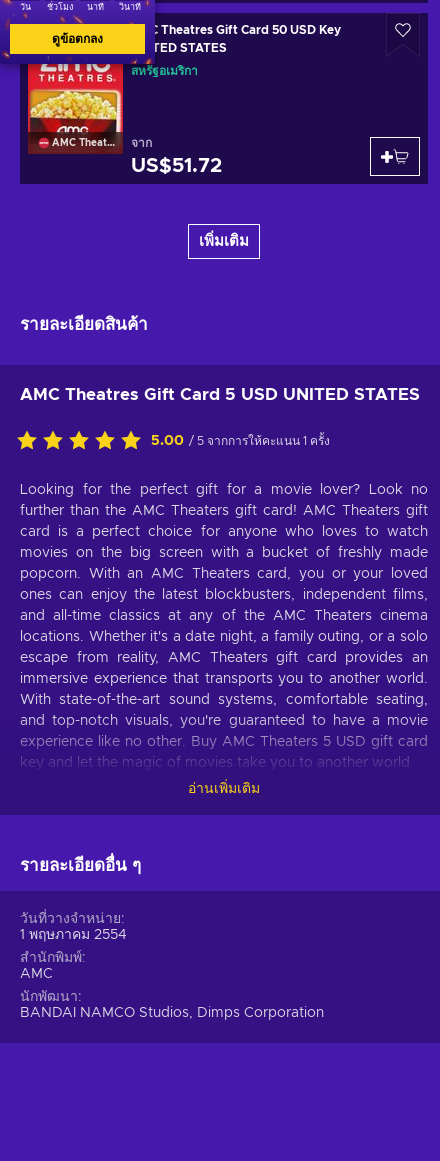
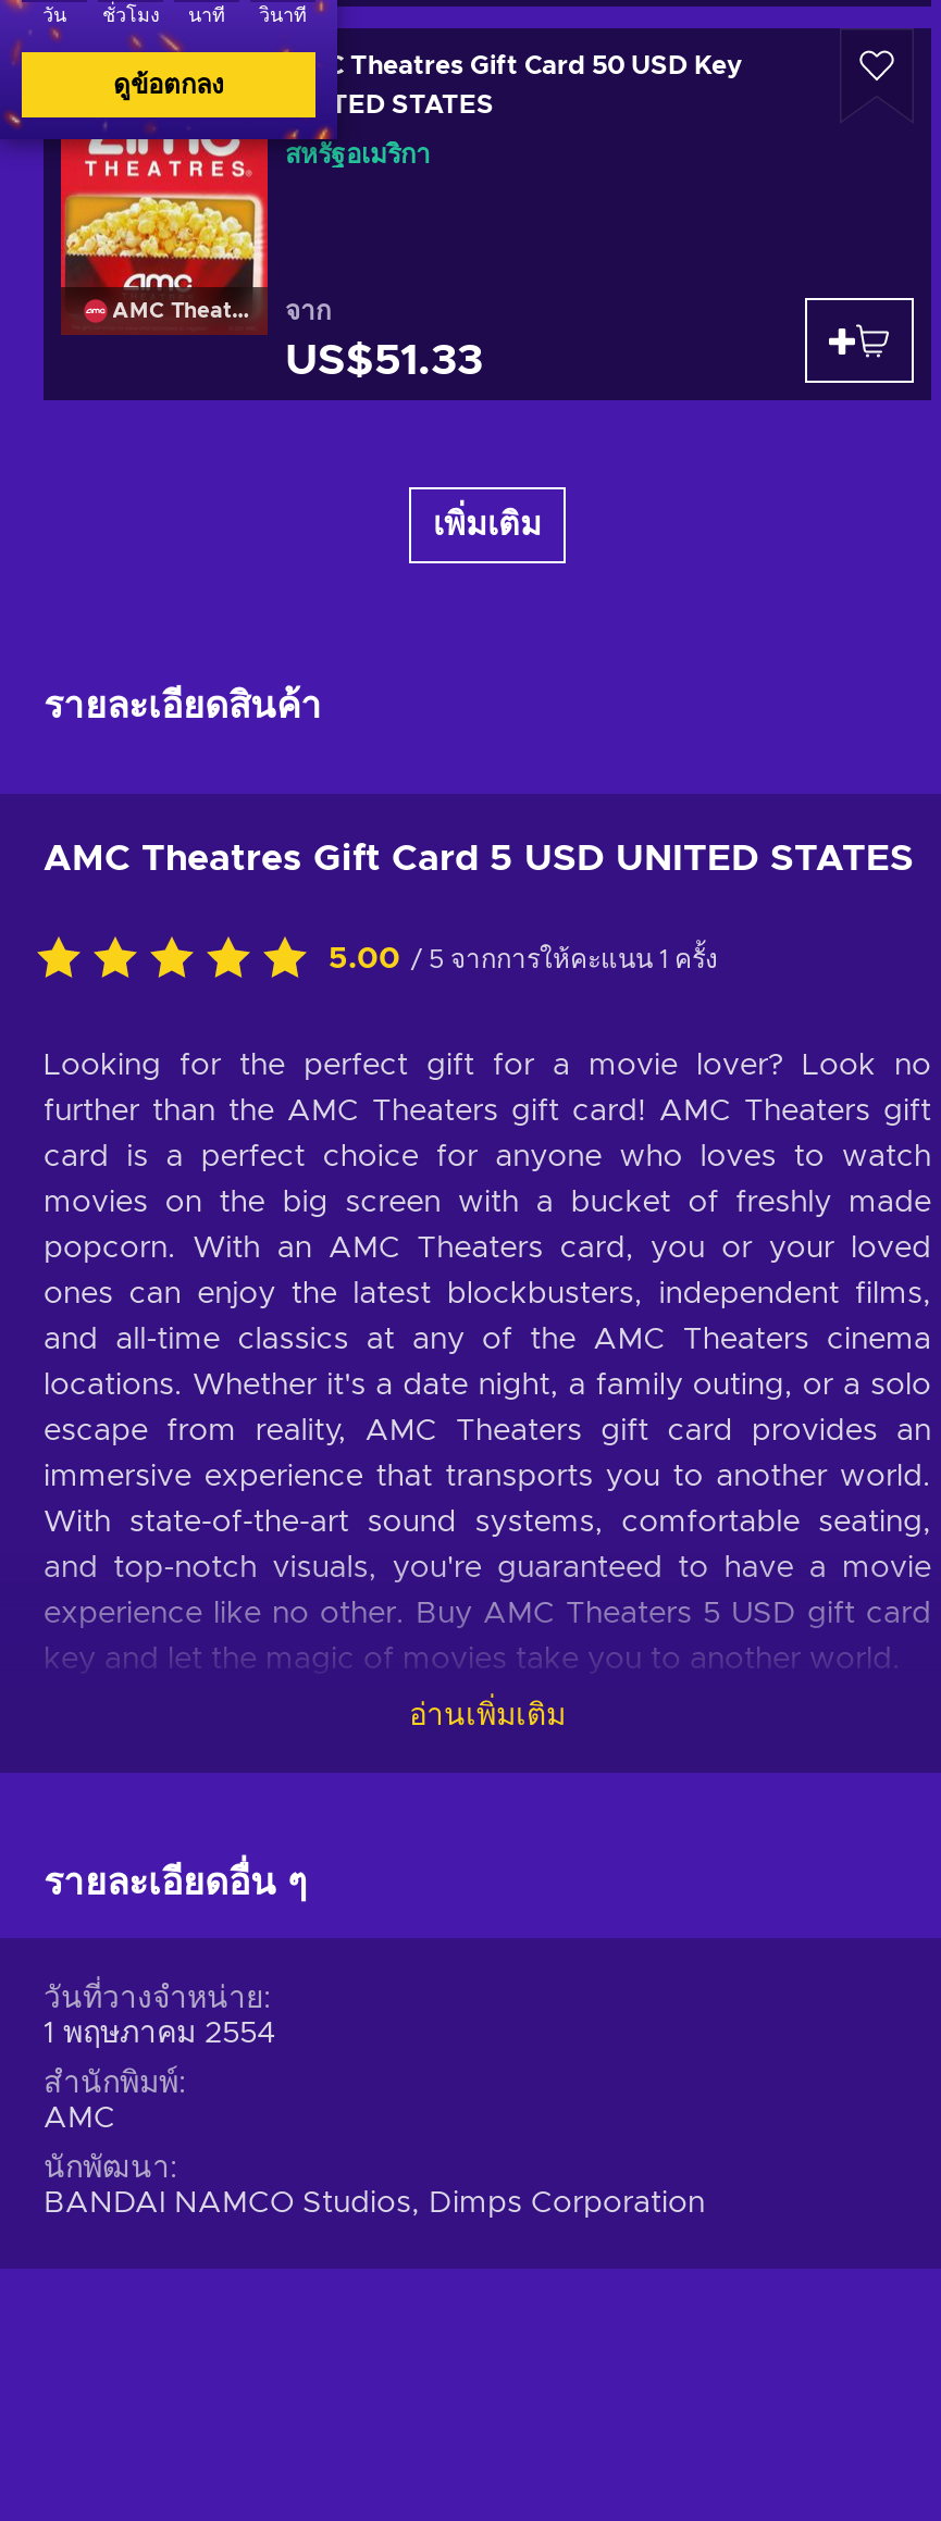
- US$51.72
+ US$51.33
